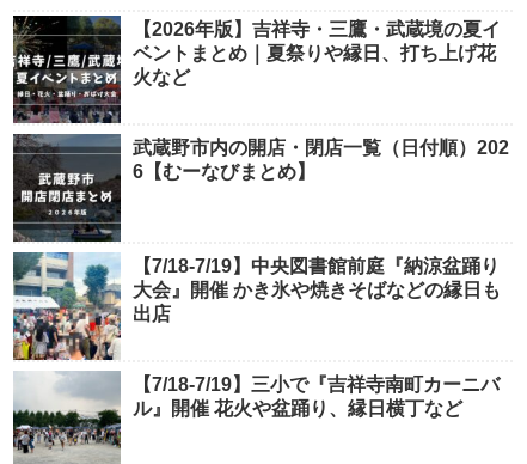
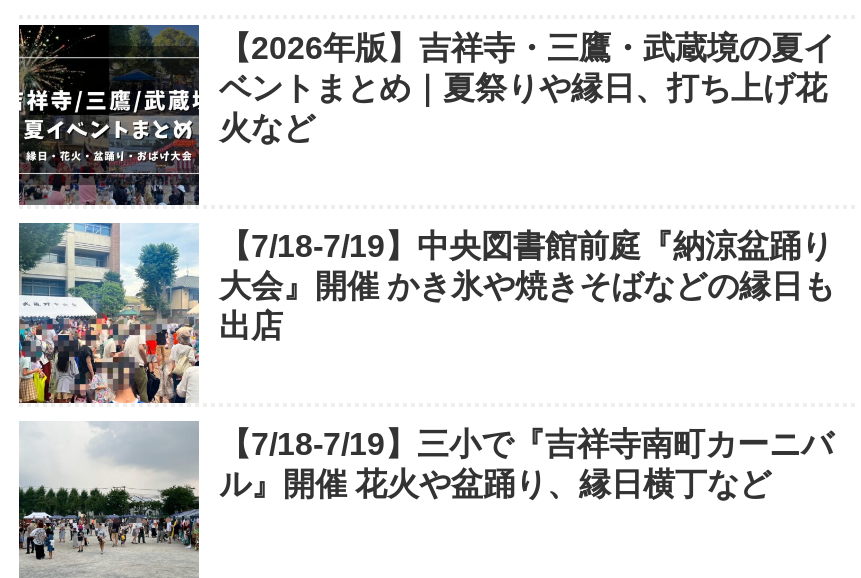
- [image]
- 武蔵野市内の開店・閉店一覧（日付順）202
- 6【むーなびまとめ】
